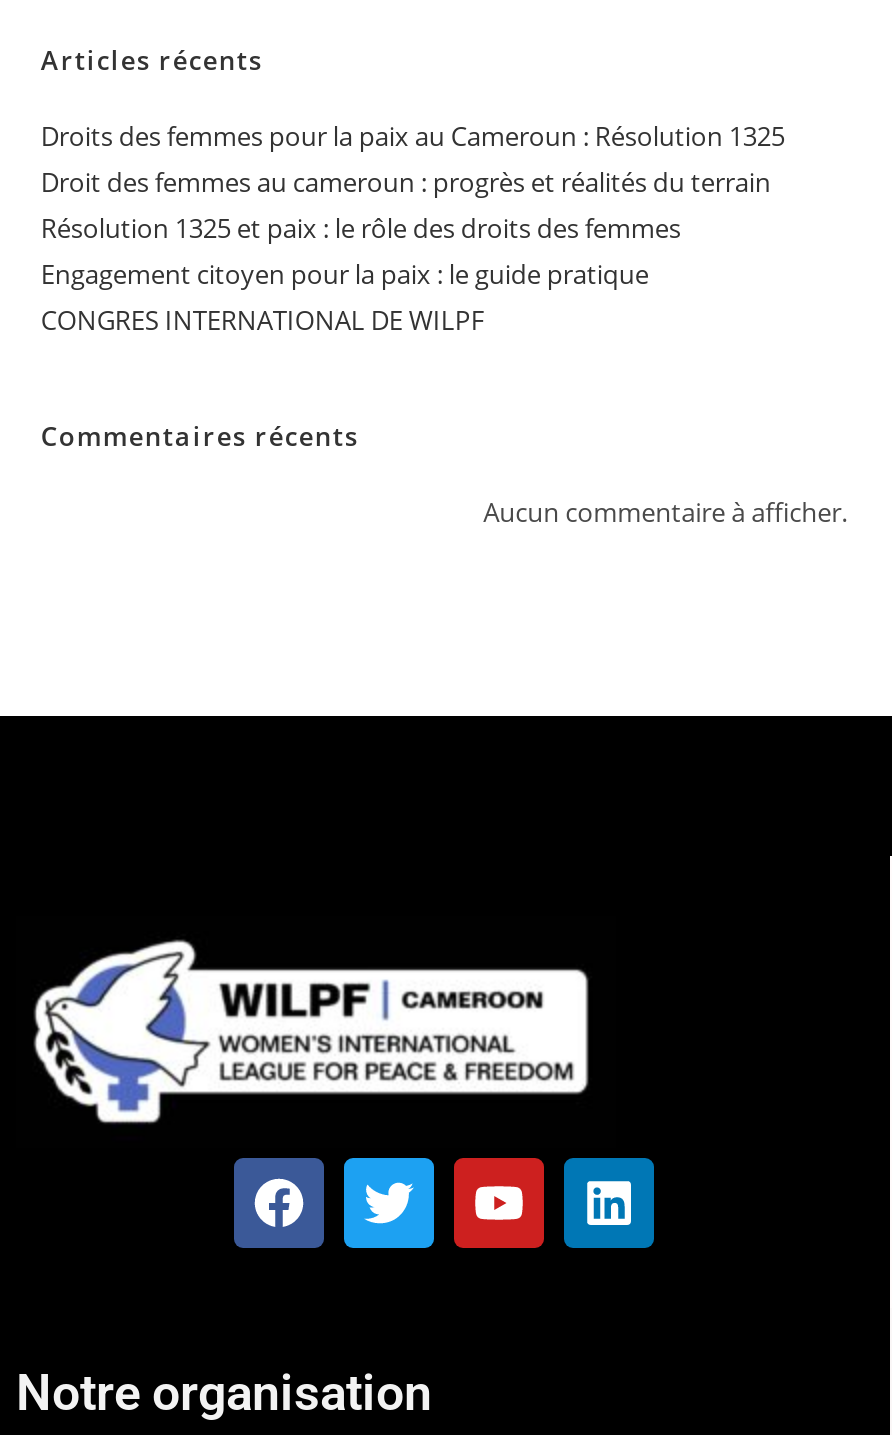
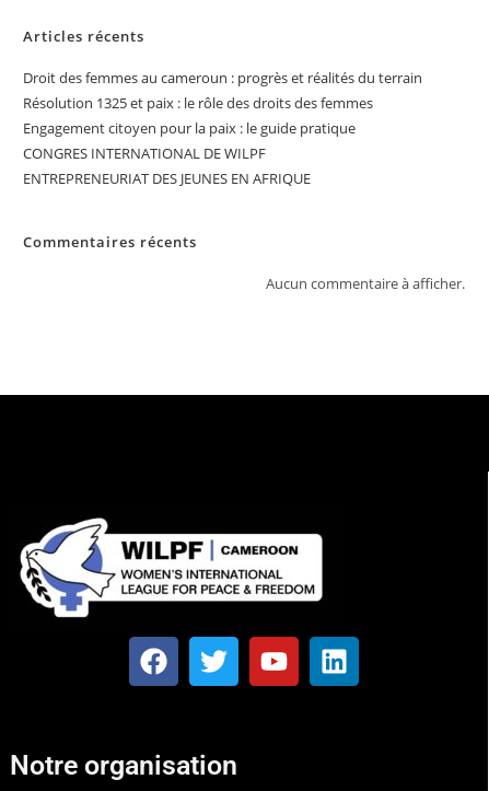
- Droits des femmes pour la paix au Cameroun : Résolution 1325

moved up: Droit des femmes au cameroun : progrès et réalités du terrain | Résolution 1325 et paix : le rôle des droits des femmes | Engagement citoyen pour la paix : le guide pratique | CONGRES INTERNATIONAL DE WILPF

+ ENTREPRENEURIAT DES JEUNES EN AFRIQUE
